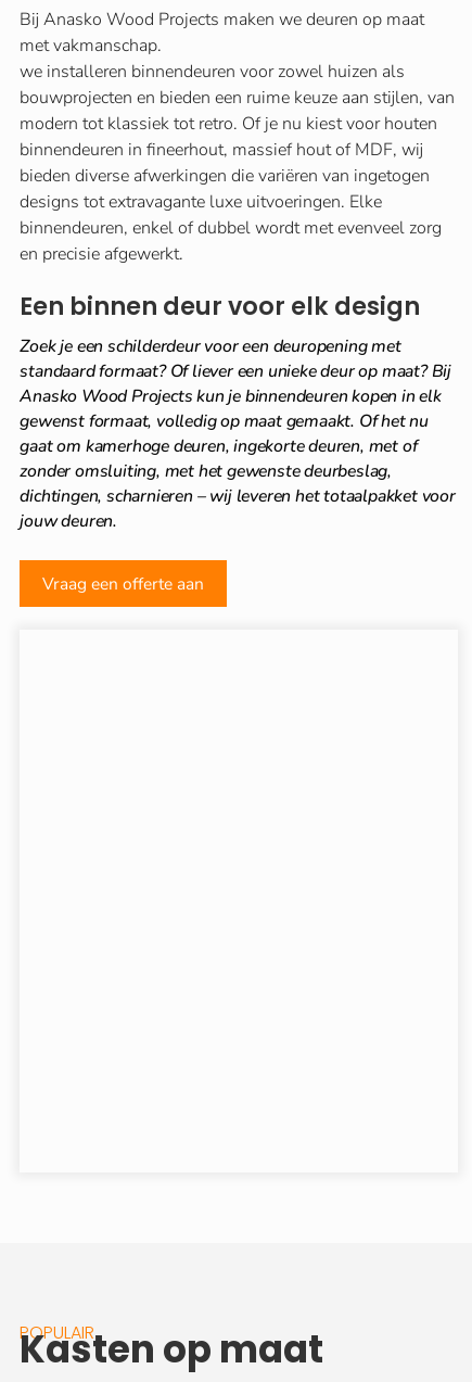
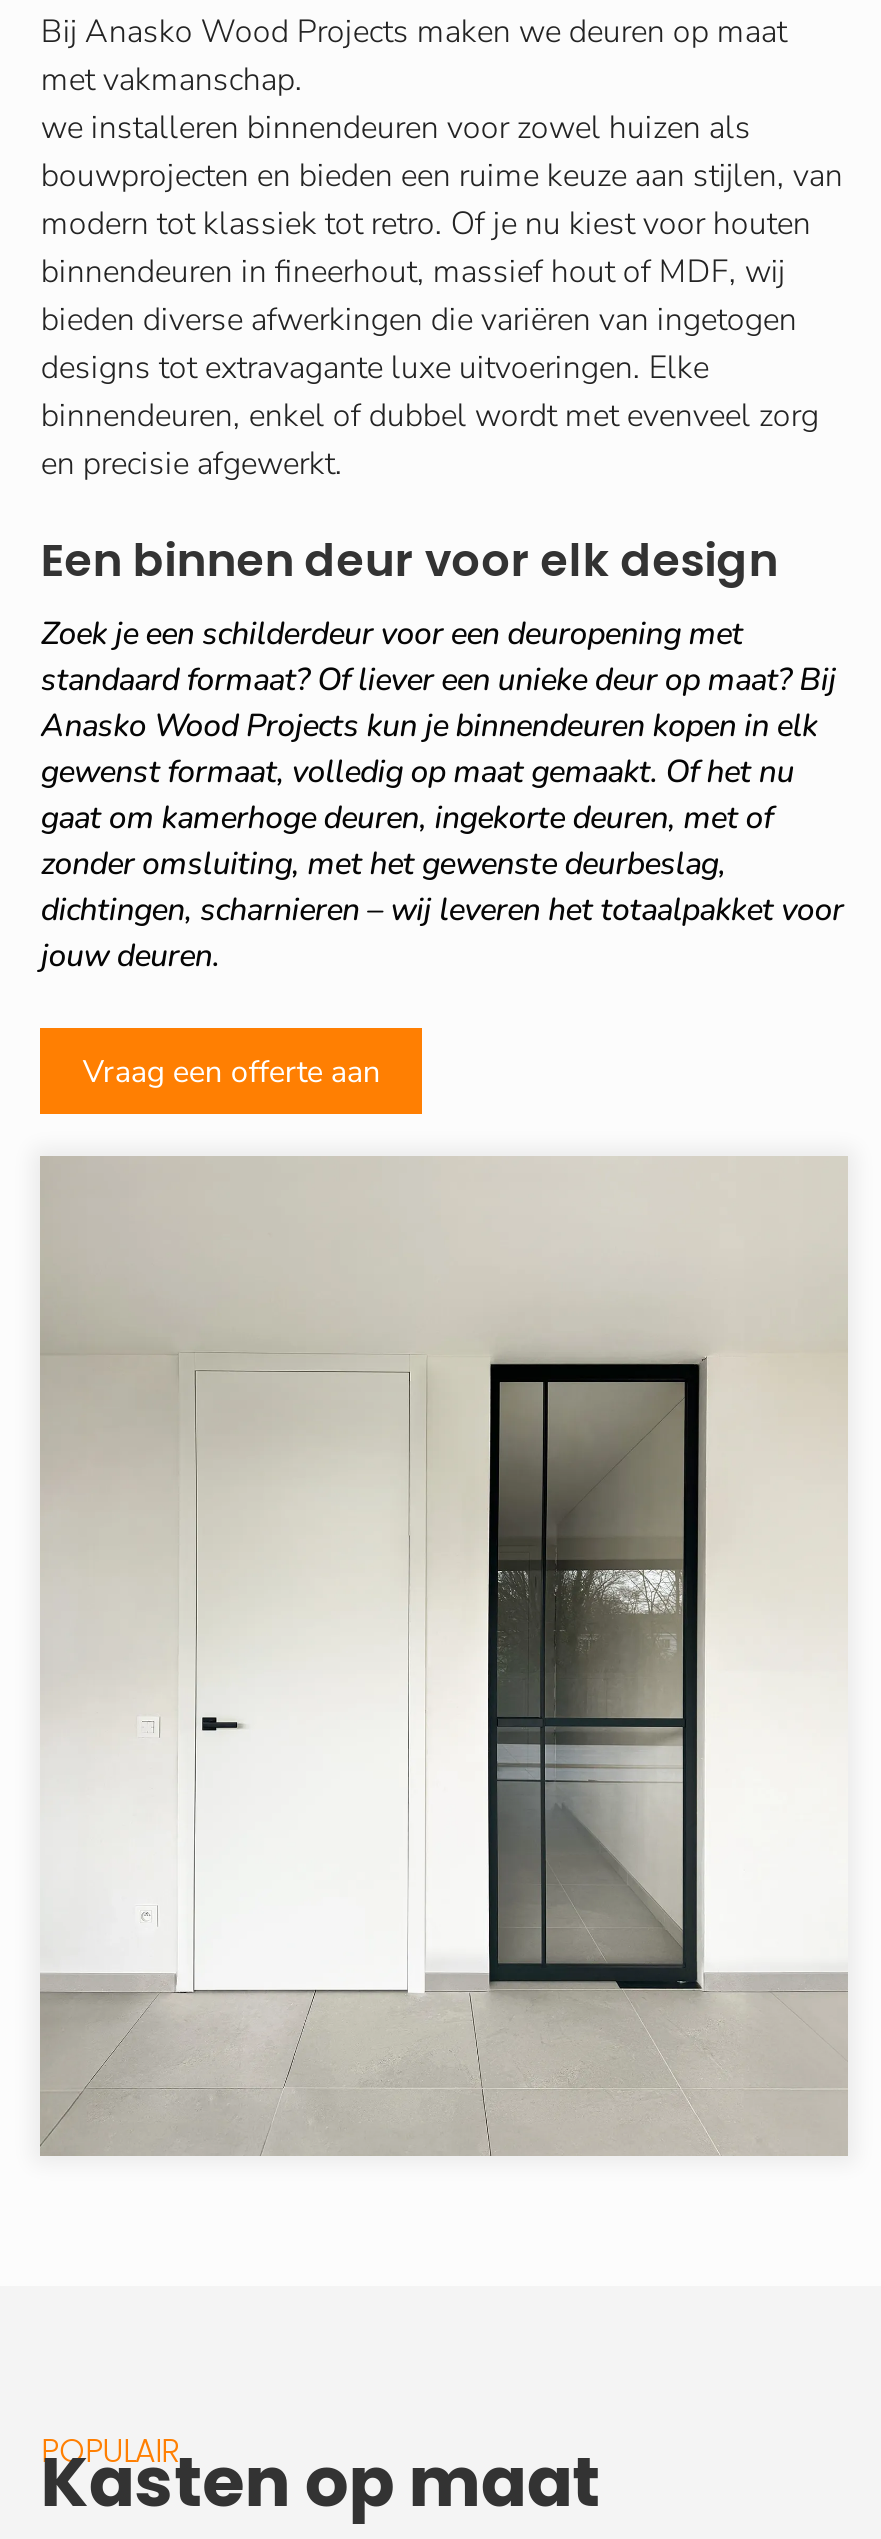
+ [image]
